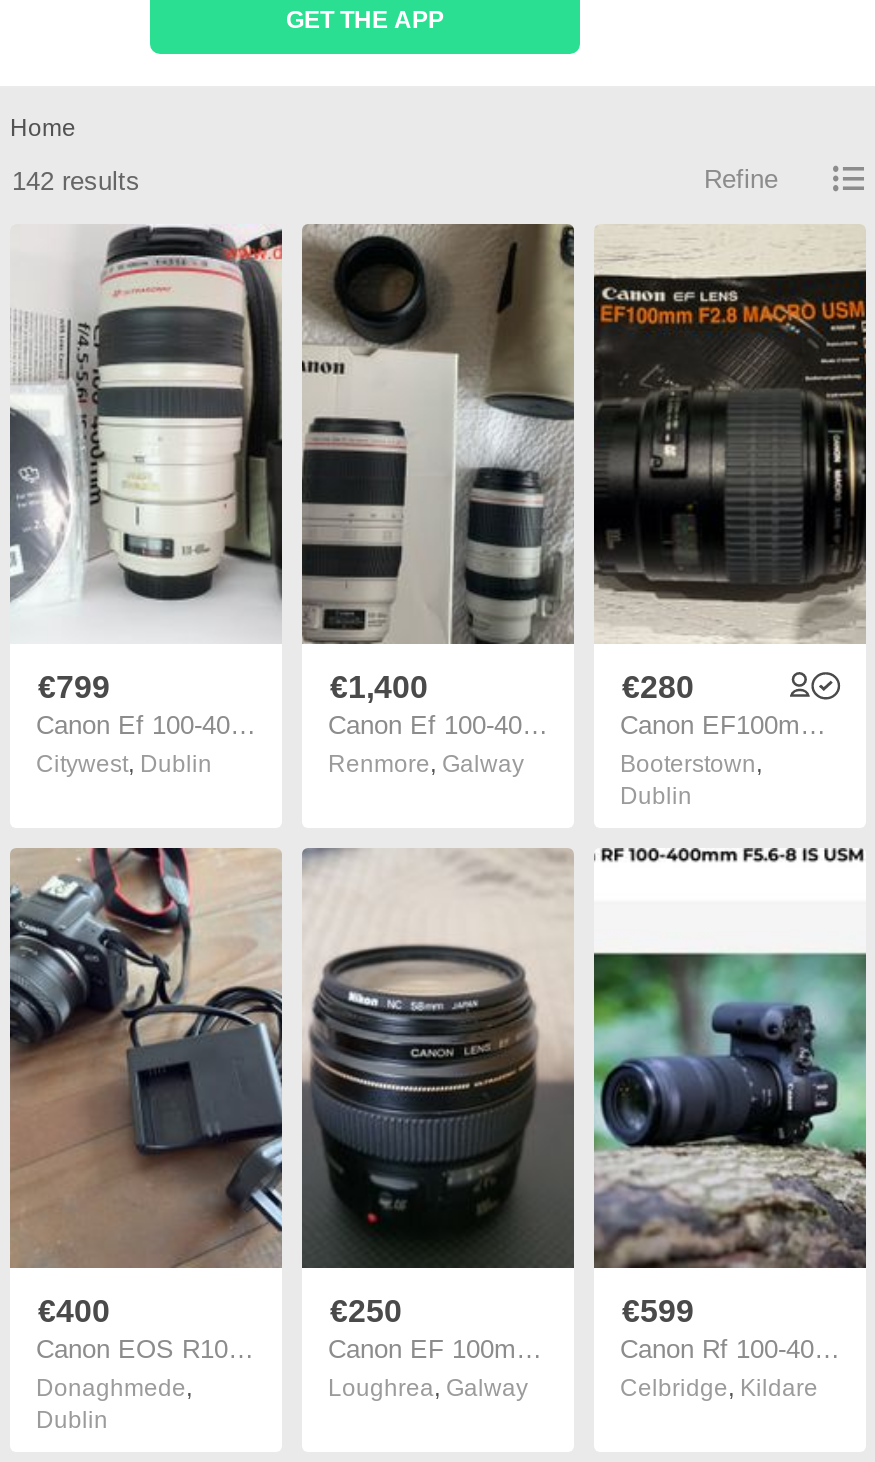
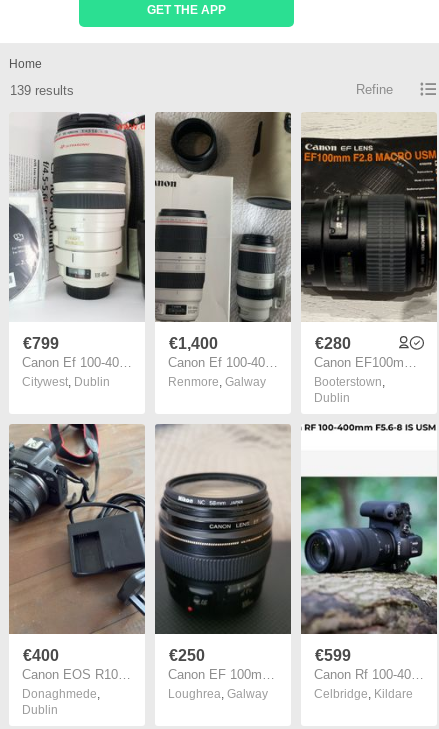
- 142 results
+ 139 results
